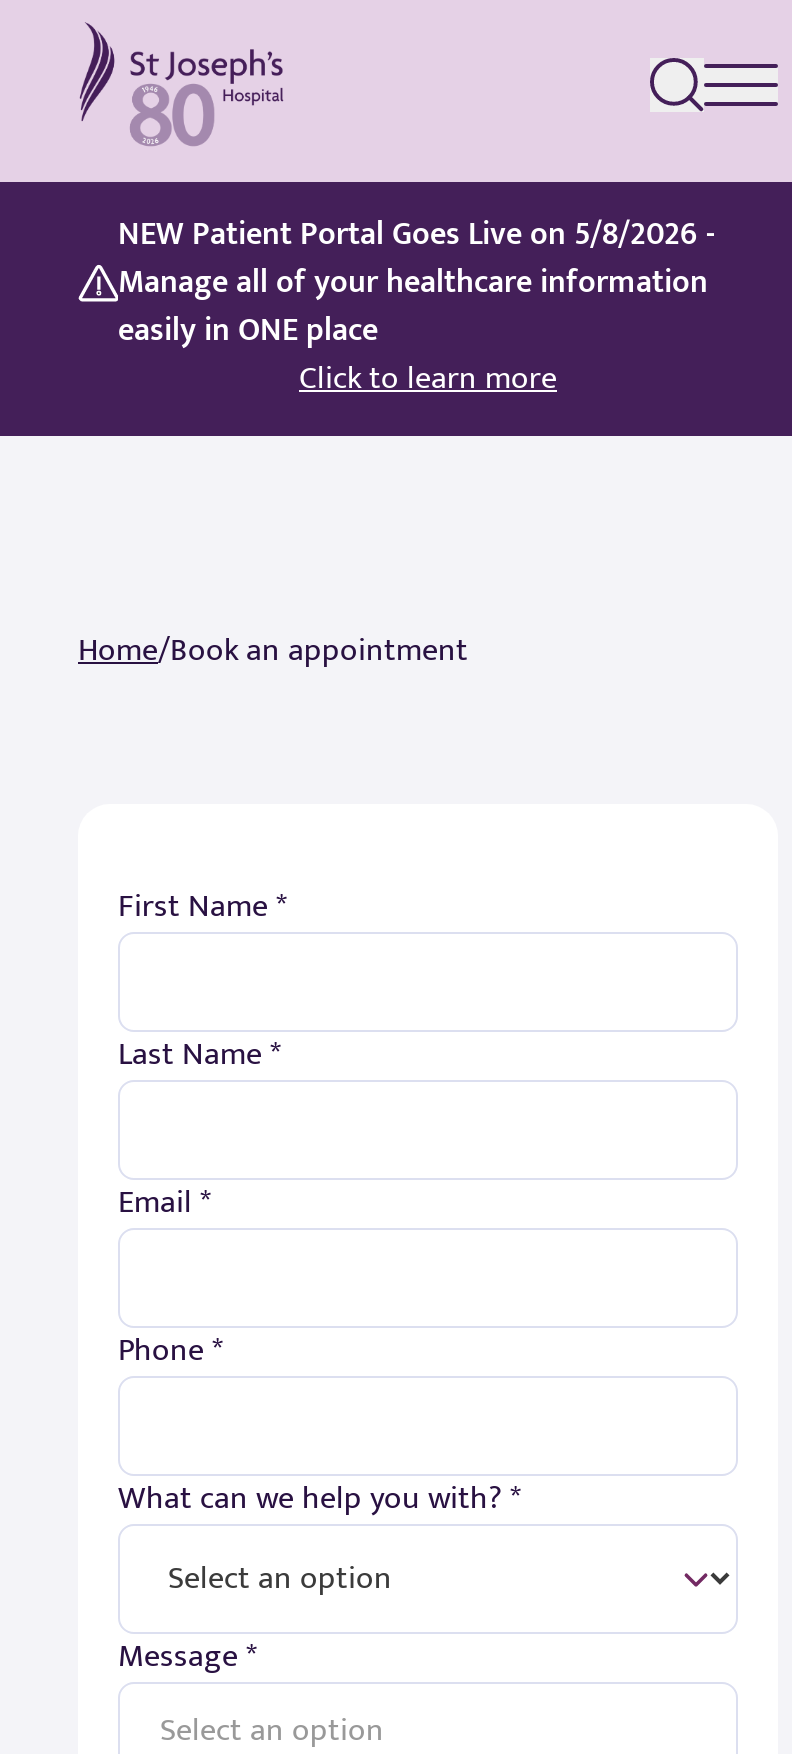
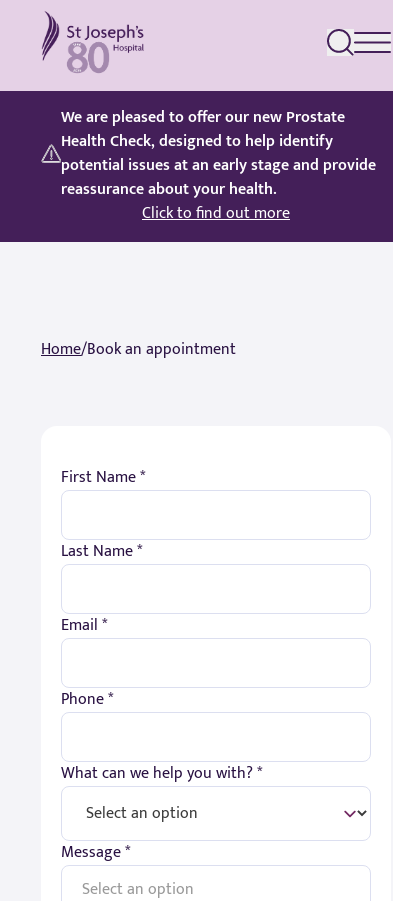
- NEW Patient Portal Goes Live on 5/8/2026 -
- Manage all of your healthcare information
- easily in ONE place
- Click to learn more
+ We are pleased to offer our new Prostate
+ Health Check, designed to help identify
+ potential issues at an early stage and provide
+ reassurance about your health.
+ Click to find out more
